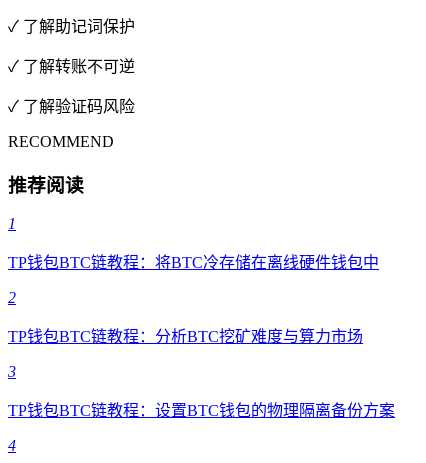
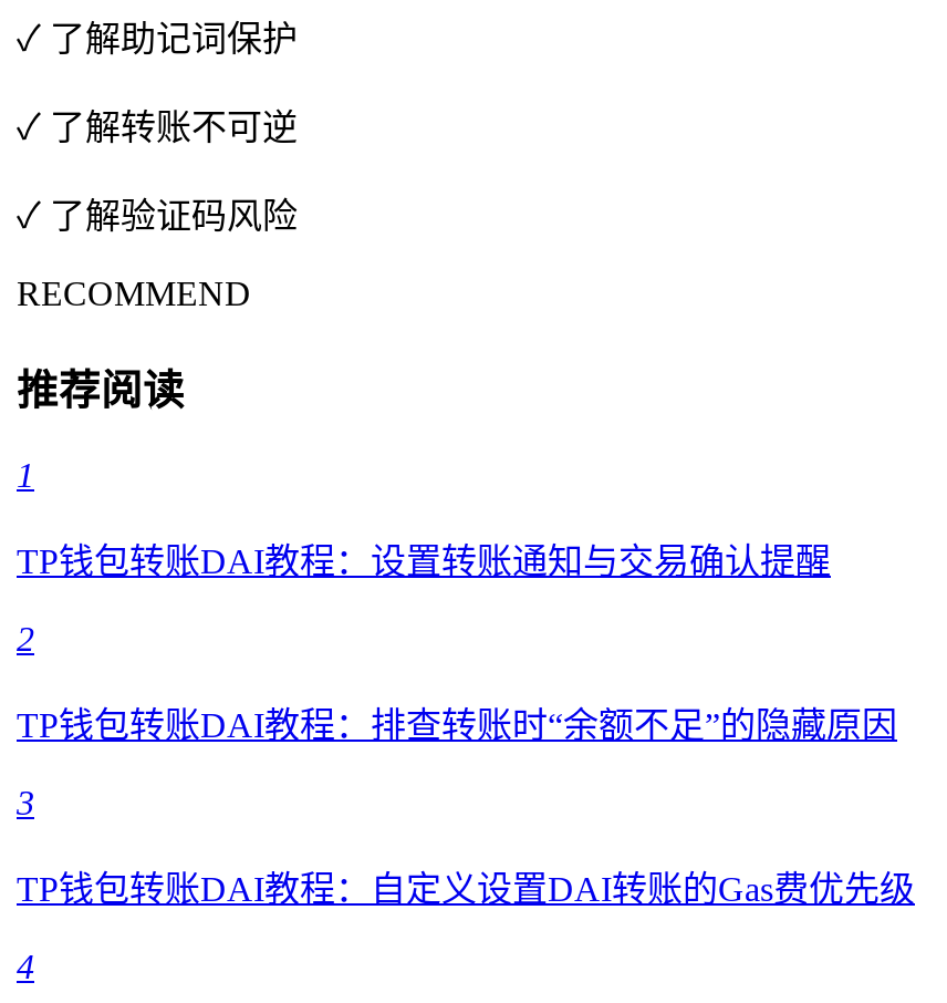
- TP钱包BTC链教程：将BTC冷存储在离线硬件钱包中
+ TP钱包转账DAI教程：设置转账通知与交易确认提醒

- TP钱包BTC链教程：分析BTC挖矿难度与算力市场
+ TP钱包转账DAI教程：排查转账时“余额不足”的隐藏原因

- TP钱包BTC链教程：设置BTC钱包的物理隔离备份方案
+ TP钱包转账DAI教程：自定义设置DAI转账的Gas费优先级
